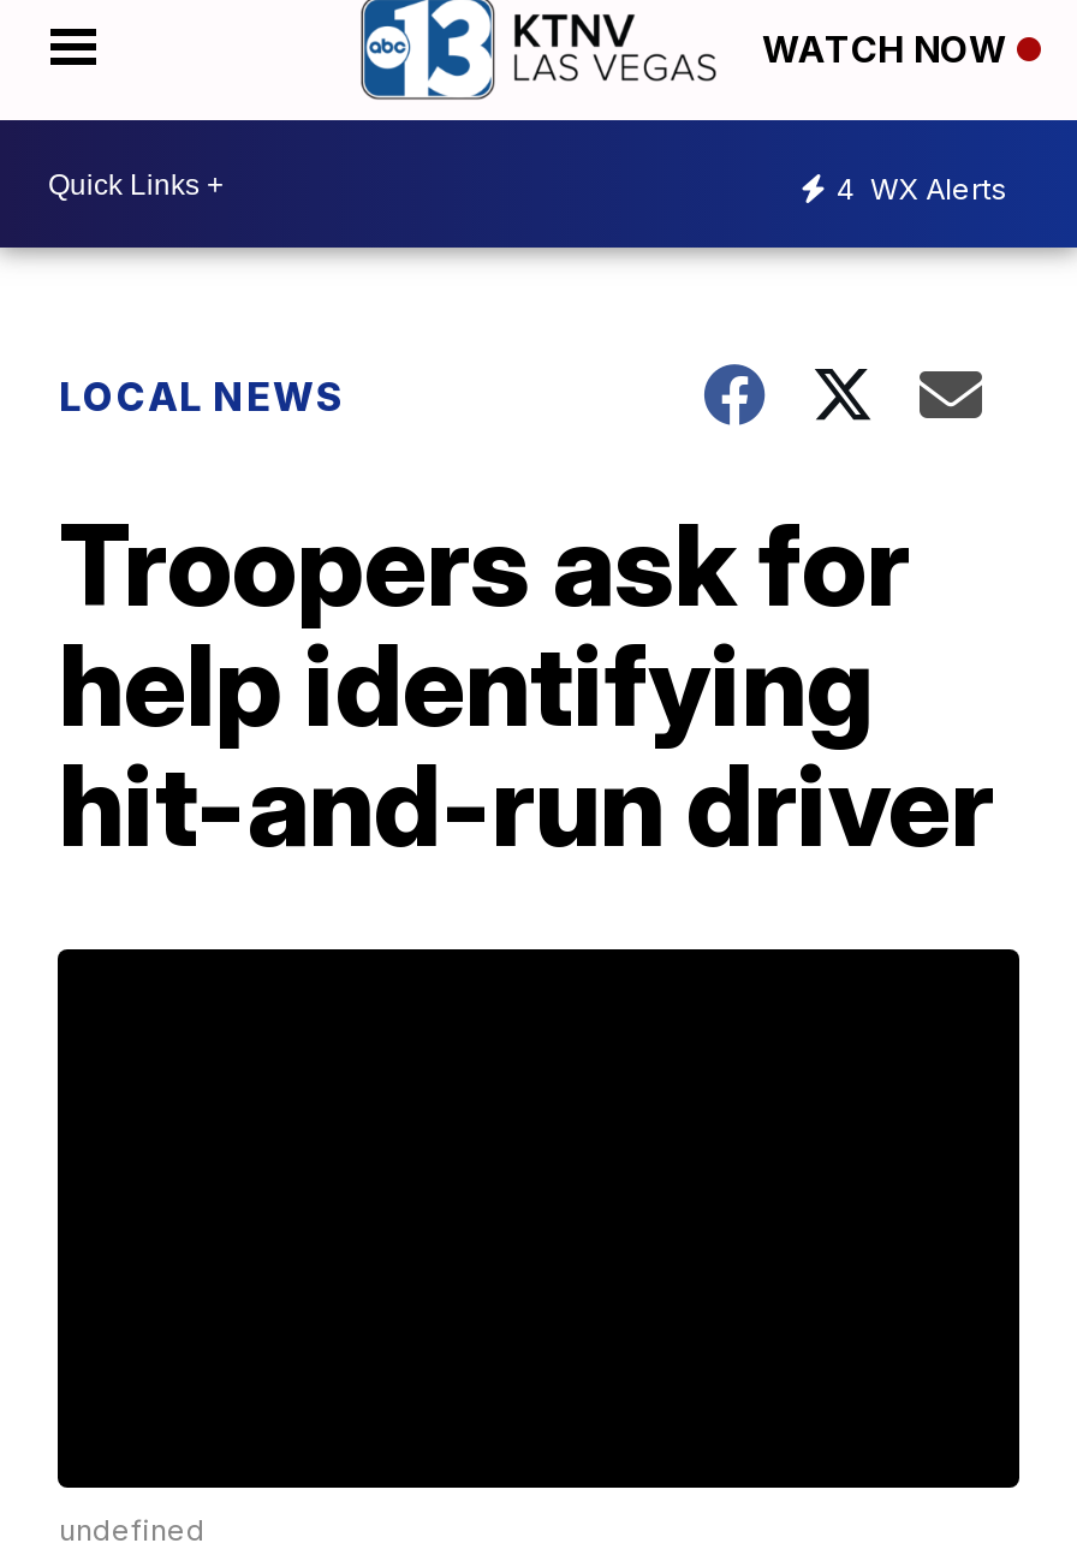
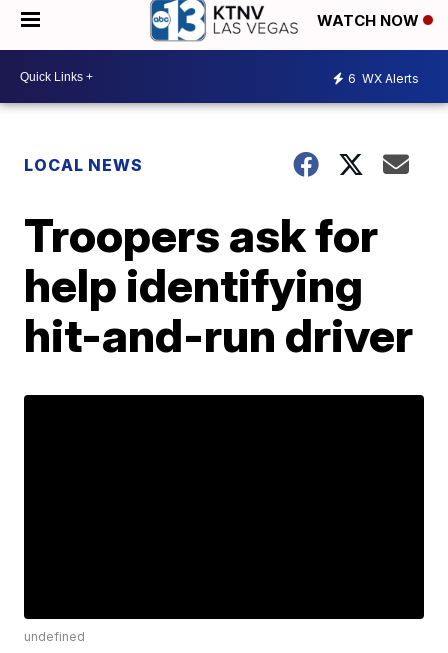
- 4 WX Alerts
+ 6 WX Alerts
